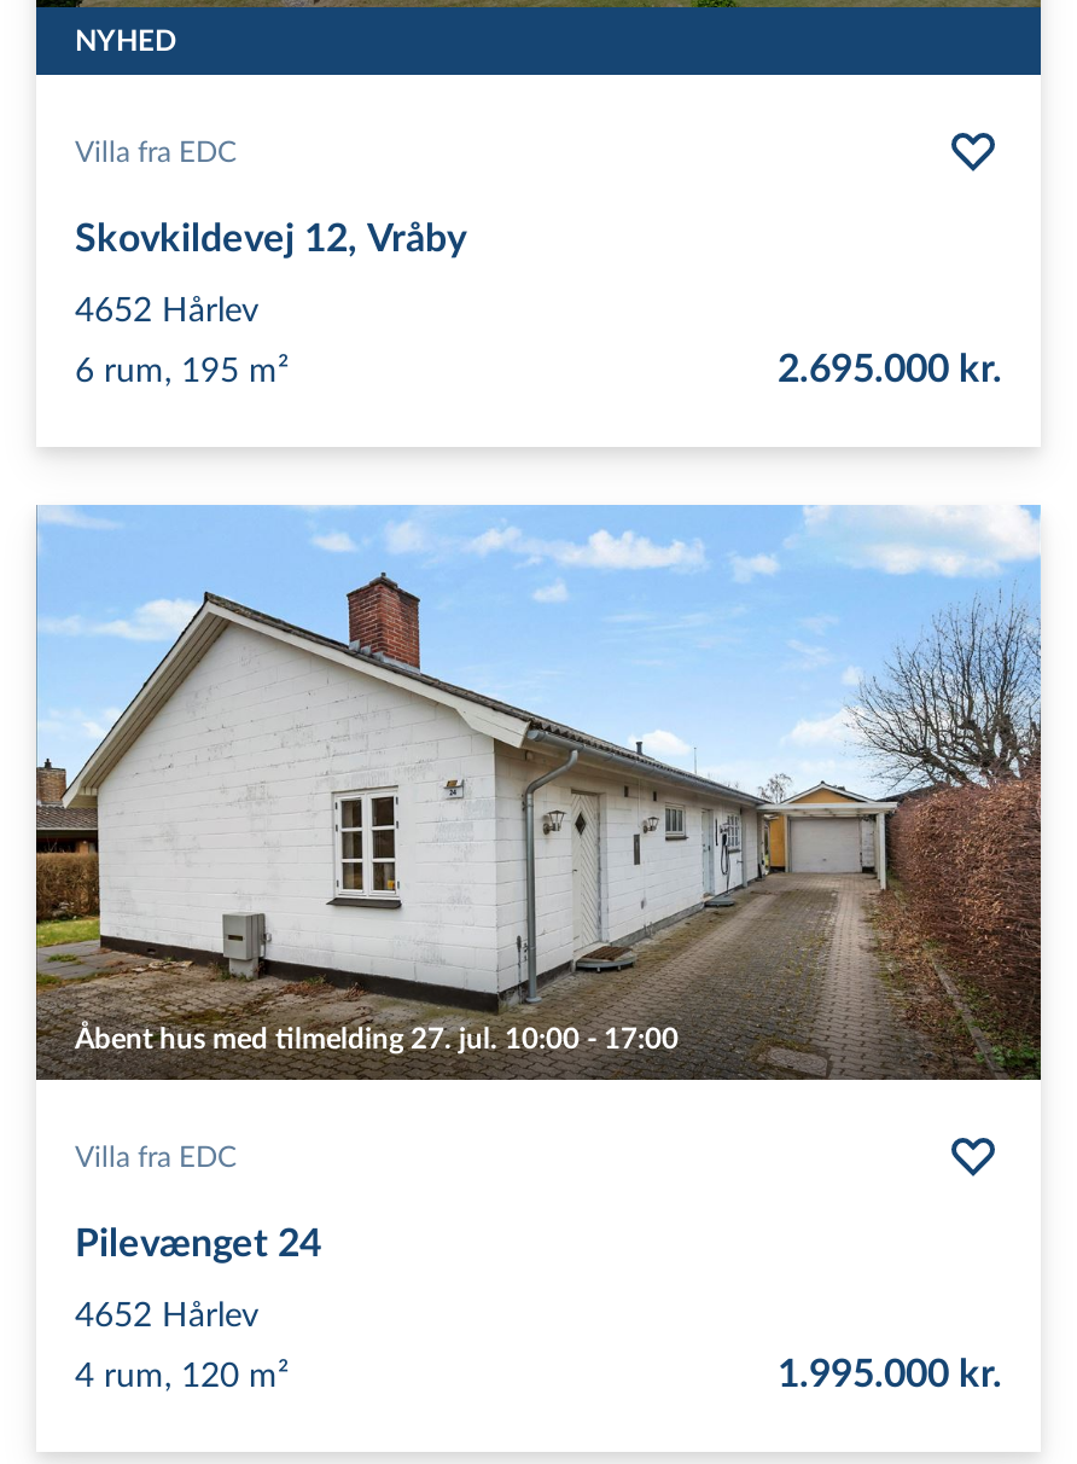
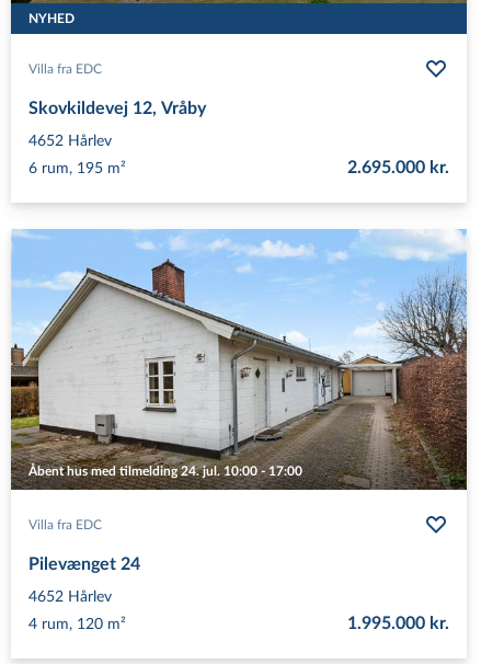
- Åbent hus med tilmelding 27. jul. 10:00 - 17:00
+ Åbent hus med tilmelding 24. jul. 10:00 - 17:00
